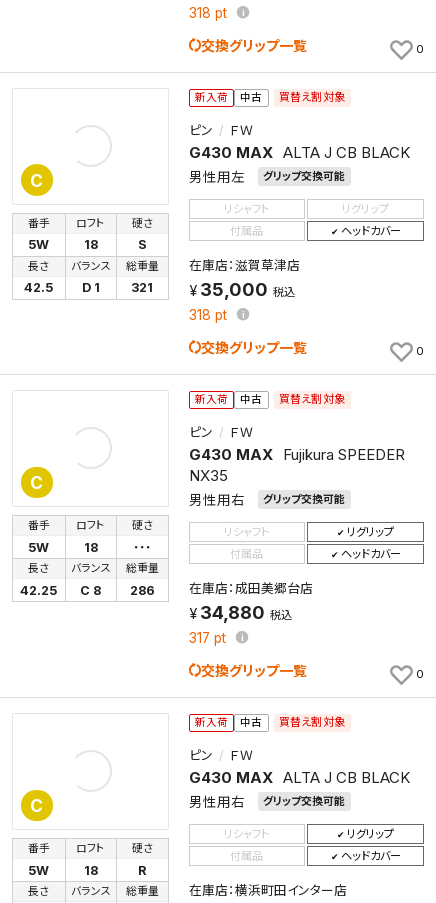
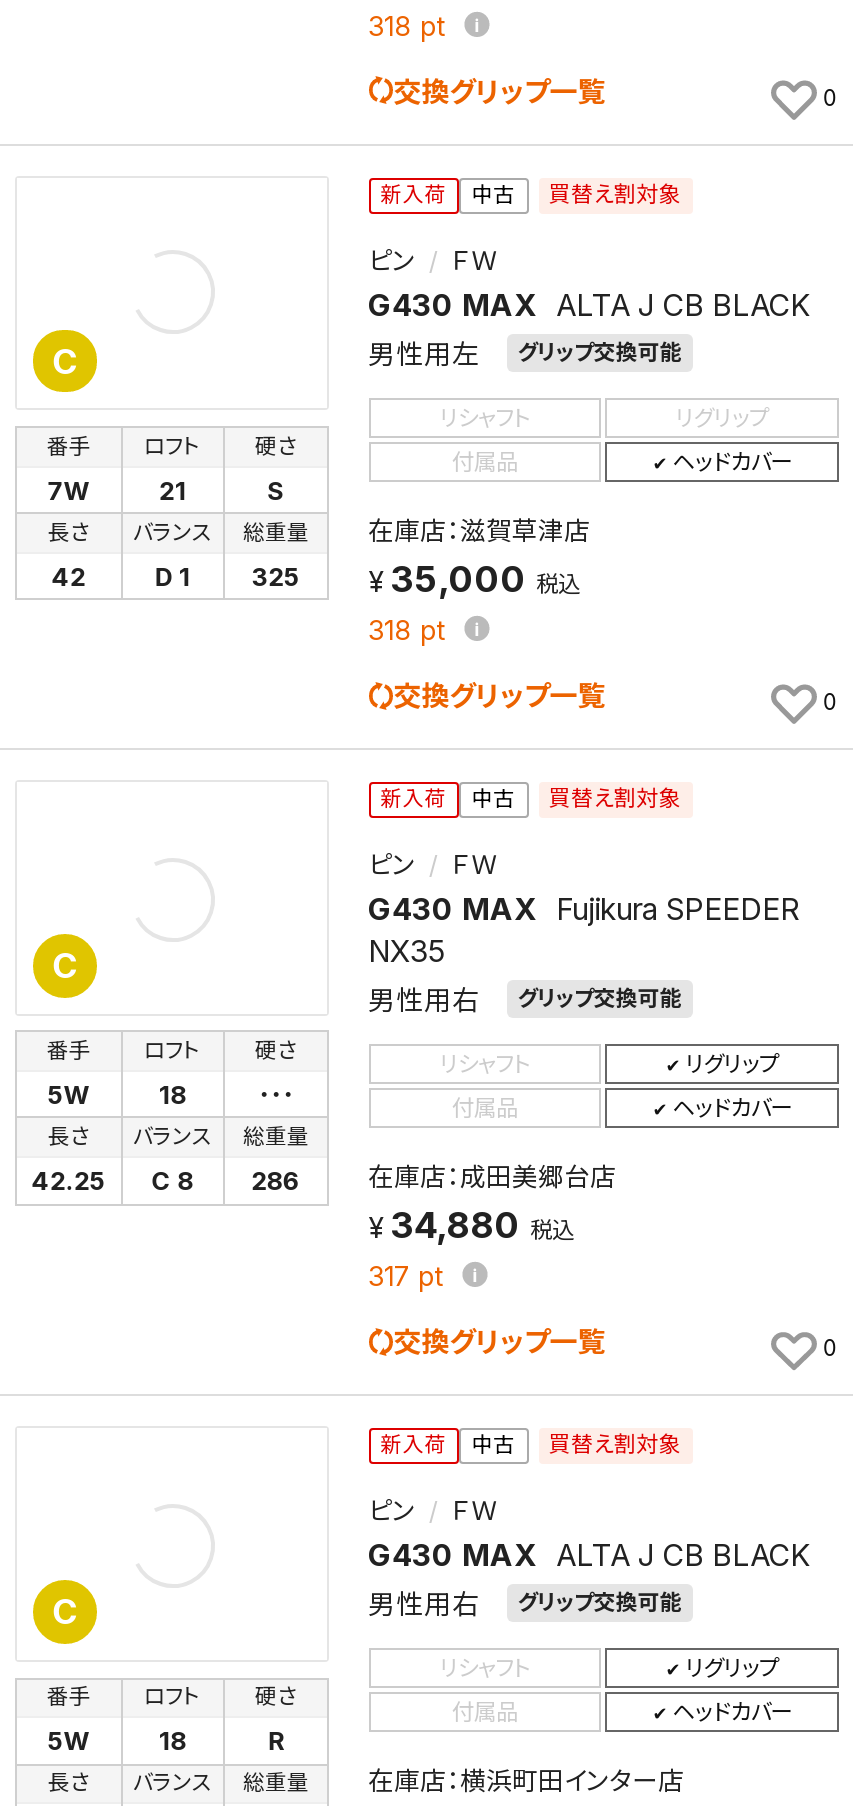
- 5W
+ 7W

- 18
+ 21

- 42.5
+ 42

- 321
+ 325
